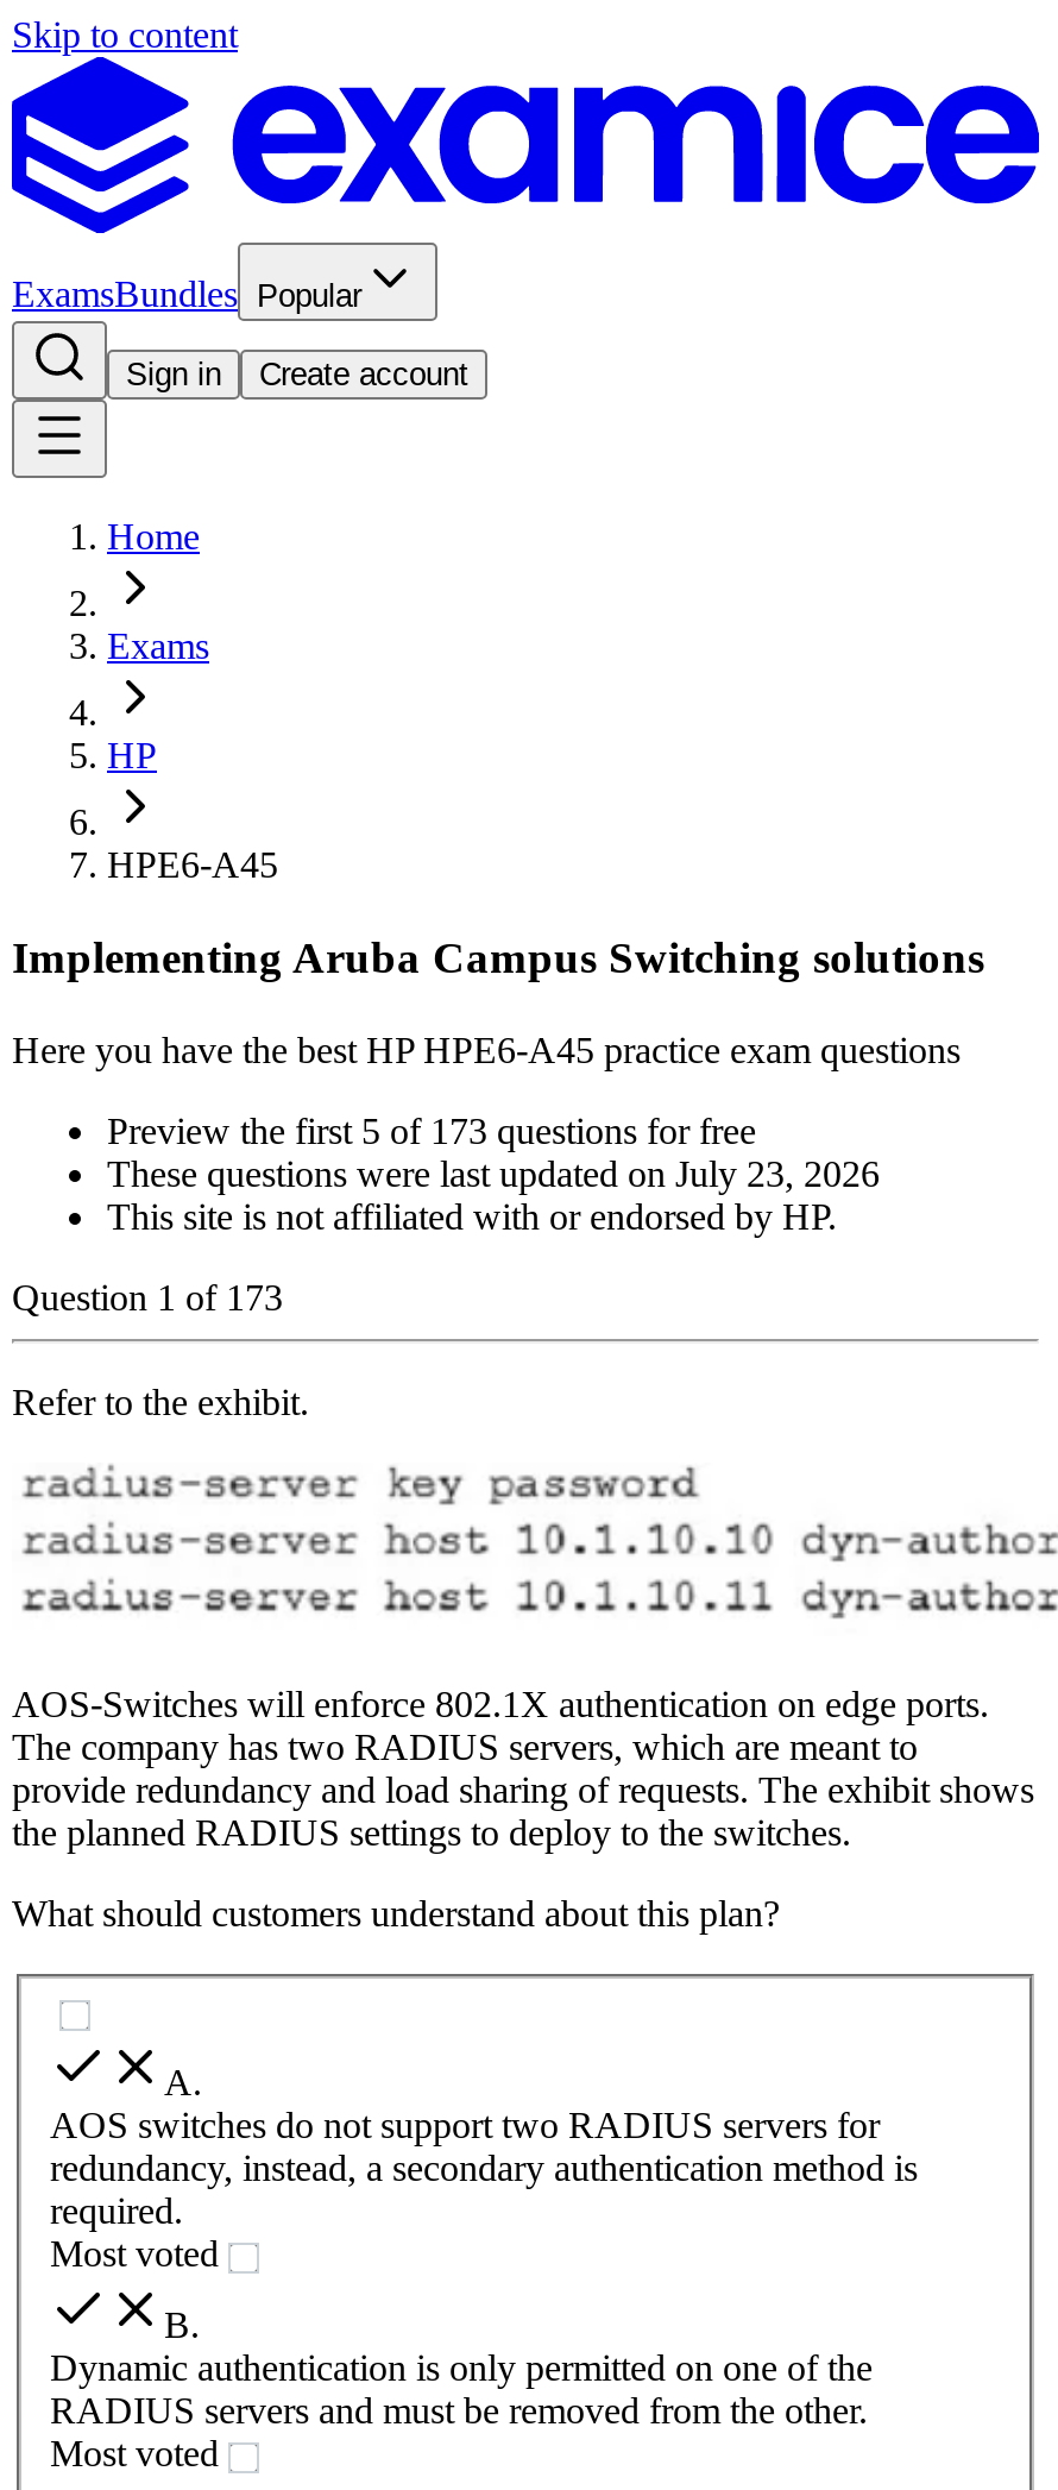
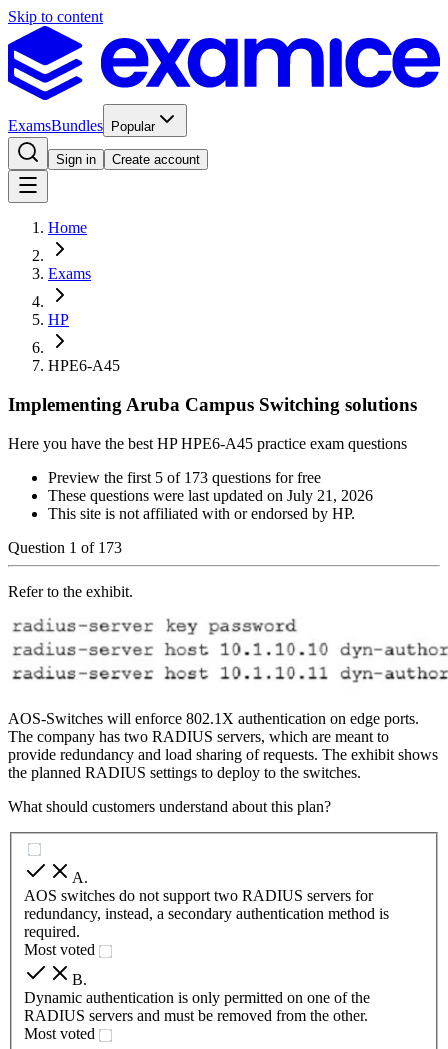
- These questions were last updated on July 23, 2026
+ These questions were last updated on July 21, 2026
